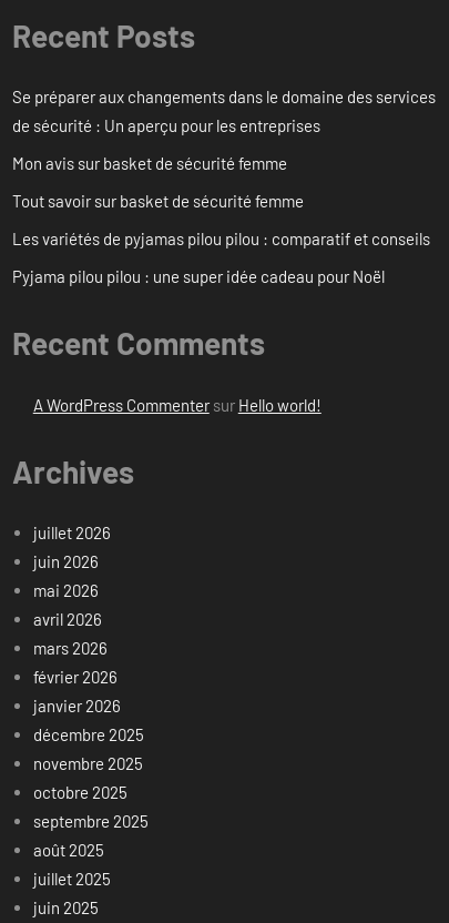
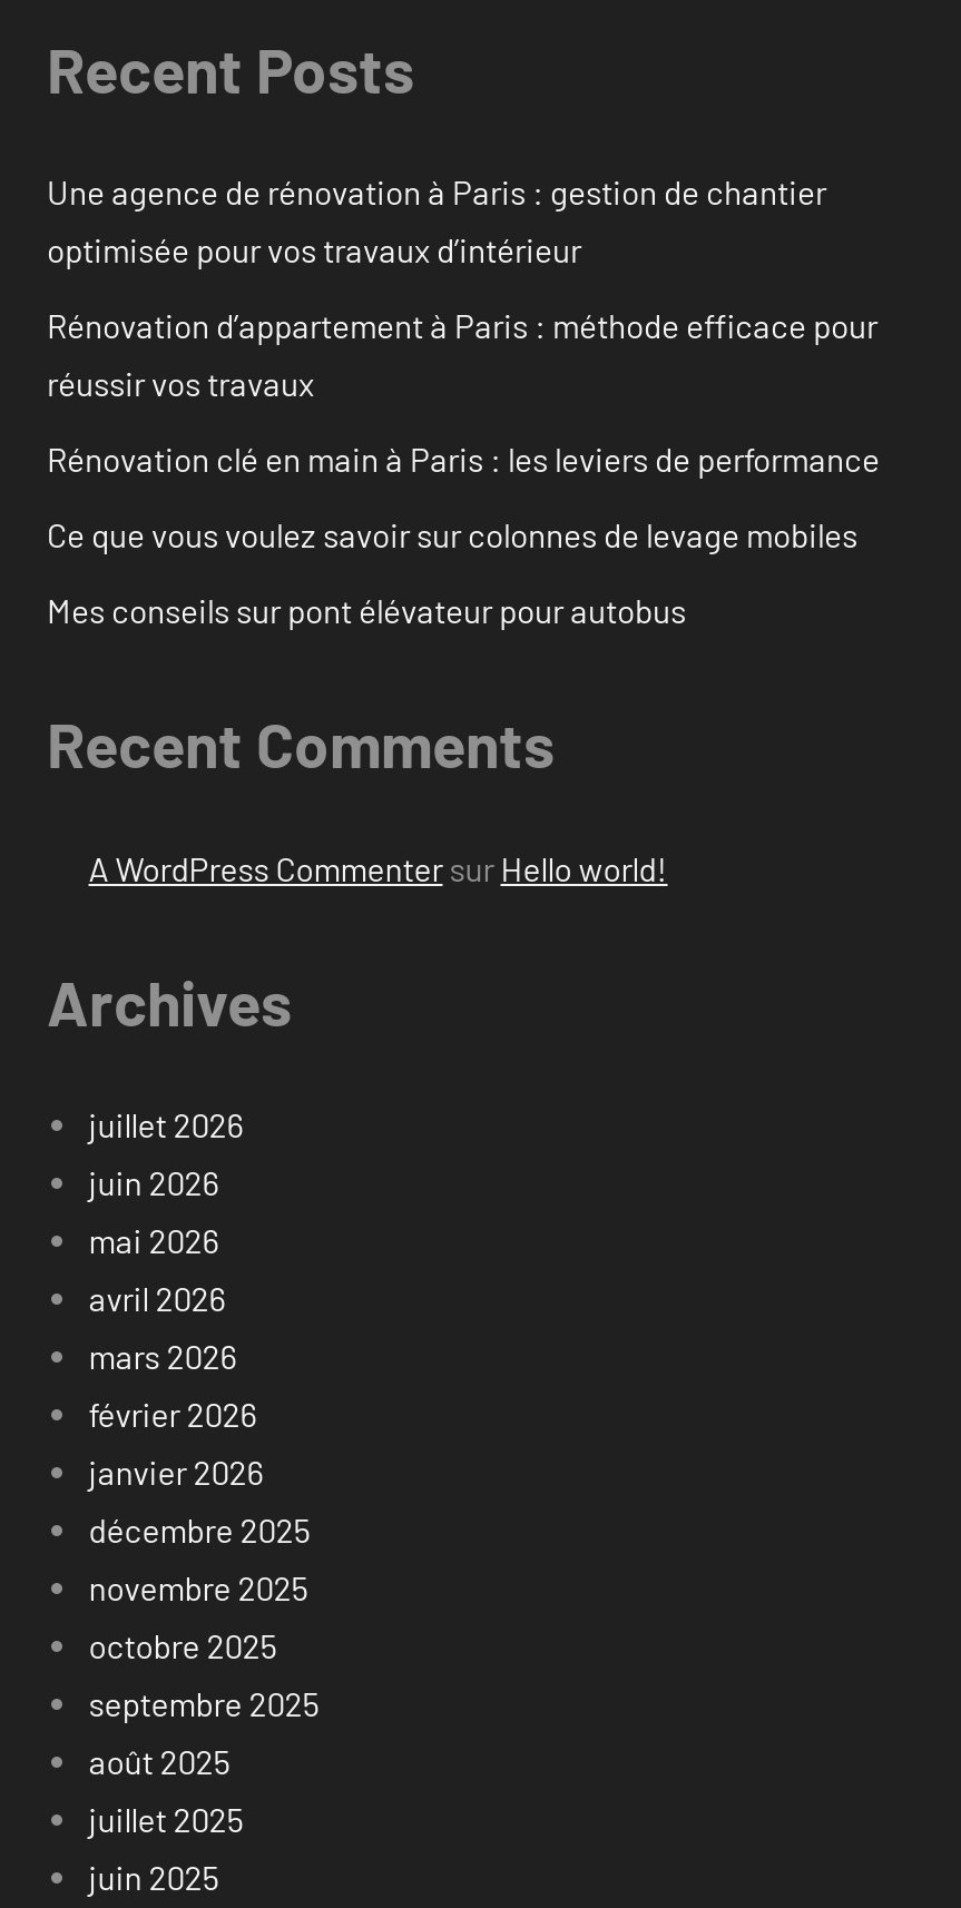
- Se préparer aux changements dans le domaine des services
- de sécurité : Un aperçu pour les entreprises
+ Une agence de rénovation à Paris : gestion de chantier
+ optimisée pour vos travaux d’intérieur

- Mon avis sur basket de sécurité femme
+ Rénovation d’appartement à Paris : méthode efficace pour
+ réussir vos travaux

- Tout savoir sur basket de sécurité femme
+ Rénovation clé en main à Paris : les leviers de performance

- Les variétés de pyjamas pilou pilou : comparatif et conseils
+ Ce que vous voulez savoir sur colonnes de levage mobiles

- Pyjama pilou pilou : une super idée cadeau pour Noël
+ Mes conseils sur pont élévateur pour autobus
